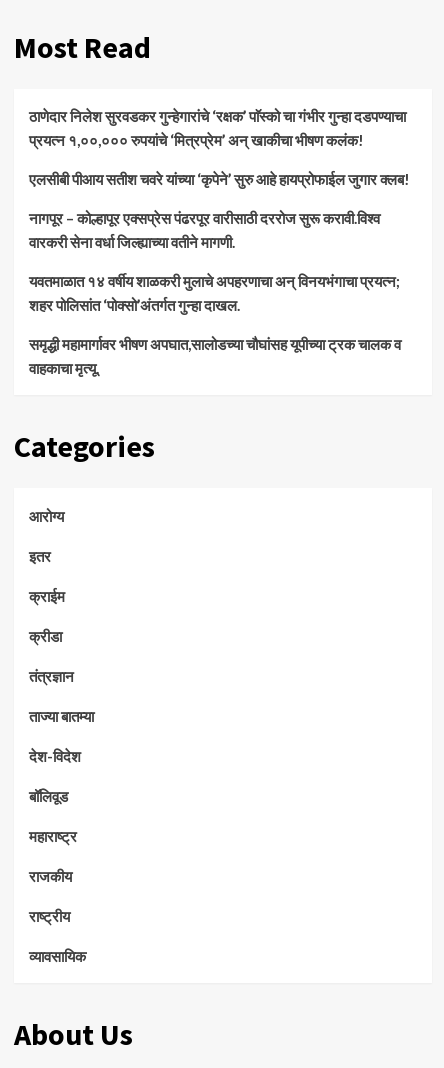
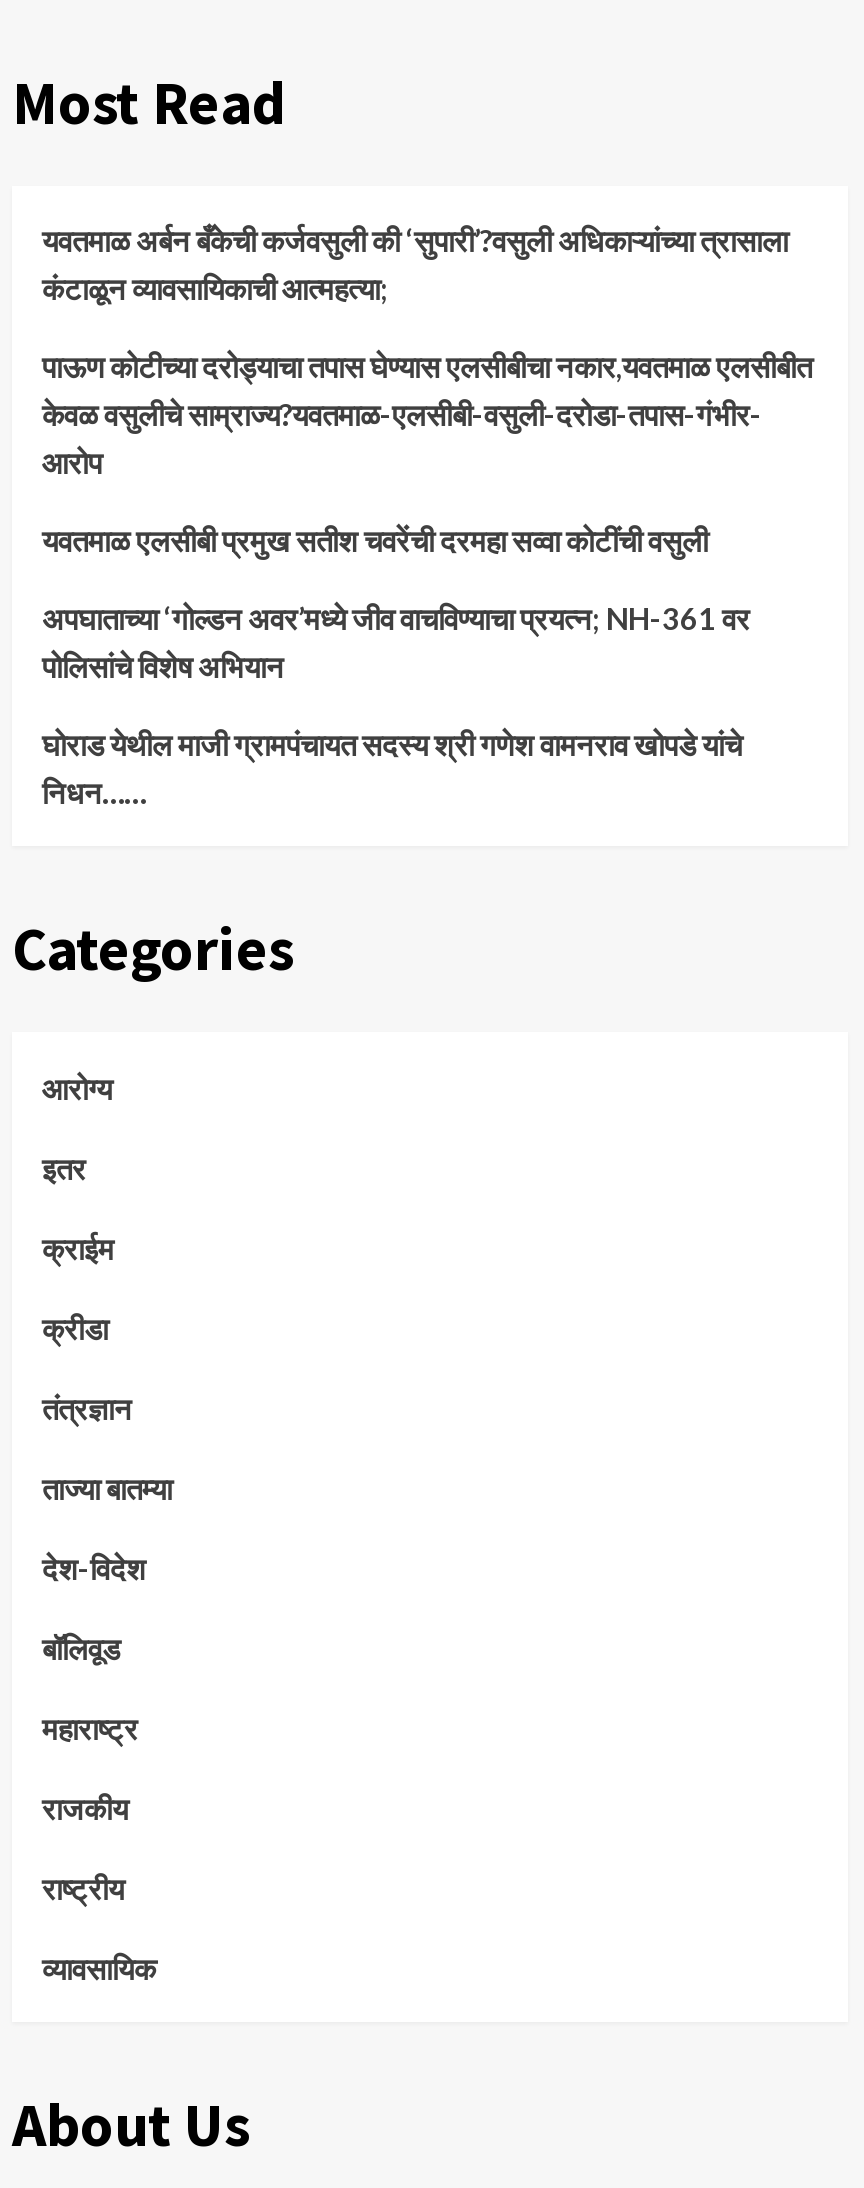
- ठाणेदार निलेश सुरवडकर गुन्हेगारांचे ‘रक्षक’ पाॅस्को चा गंभीर गुन्हा दडपण्याचा
- प्रयत्न १,००,००० रुपयांचे ‘मित्रप्रेम’ अन् खाकीचा भीषण कलंक!
+ यवतमाळ अर्बन बँकेची कर्जवसुली की ‘सुपारी’?वसुली अधिकाऱ्यांच्या त्रासाला
+ कंटाळून व्यावसायिकाची आत्महत्या;

- एलसीबी पीआय सतीश चवरे यांच्या ‘कृपेने’ सुरु आहे हायप्रोफाईल जुगार क्लब!
+ पाऊण कोटीच्या दरोड्याचा तपास घेण्यास एलसीबीचा नकार,यवतमाळ एलसीबीत
+ केवळ वसुलीचे साम्राज्य?यवतमाळ-एलसीबी-वसुली-दरोडा-तपास-गंभीर-
+ आरोप

- नागपूर – कोल्हापूर एक्सप्रेस पंढरपूर वारीसाठी दररोज सुरू करावी.विश्व
- वारकरी सेना वर्धा जिल्ह्याच्या वतीने मागणी.
+ यवतमाळ एलसीबी प्रमुख सतीश चवरेंची दरमहा सव्वा कोटींची वसुली

- यवतमाळात १४ वर्षीय शाळकरी मुलाचे अपहरणाचा अन् विनयभंगाचा प्रयत्न;
- शहर पोलिसांत ‘पोक्सो’अंतर्गत गुन्हा दाखल.
+ अपघाताच्या ‘गोल्डन अवर’मध्ये जीव वाचविण्याचा प्रयत्न; NH-361 वर
+ पोलिसांचे विशेष अभियान

- समृद्धी महामार्गावर भीषण अपघात,सालोडच्या चौघांसह यूपीच्या ट्रक चालक व
- वाहकाचा मृत्यू.
+ घोराड येथील माजी ग्रामपंचायत सदस्य श्री गणेश वामनराव खोपडे यांचे
+ निधन……
